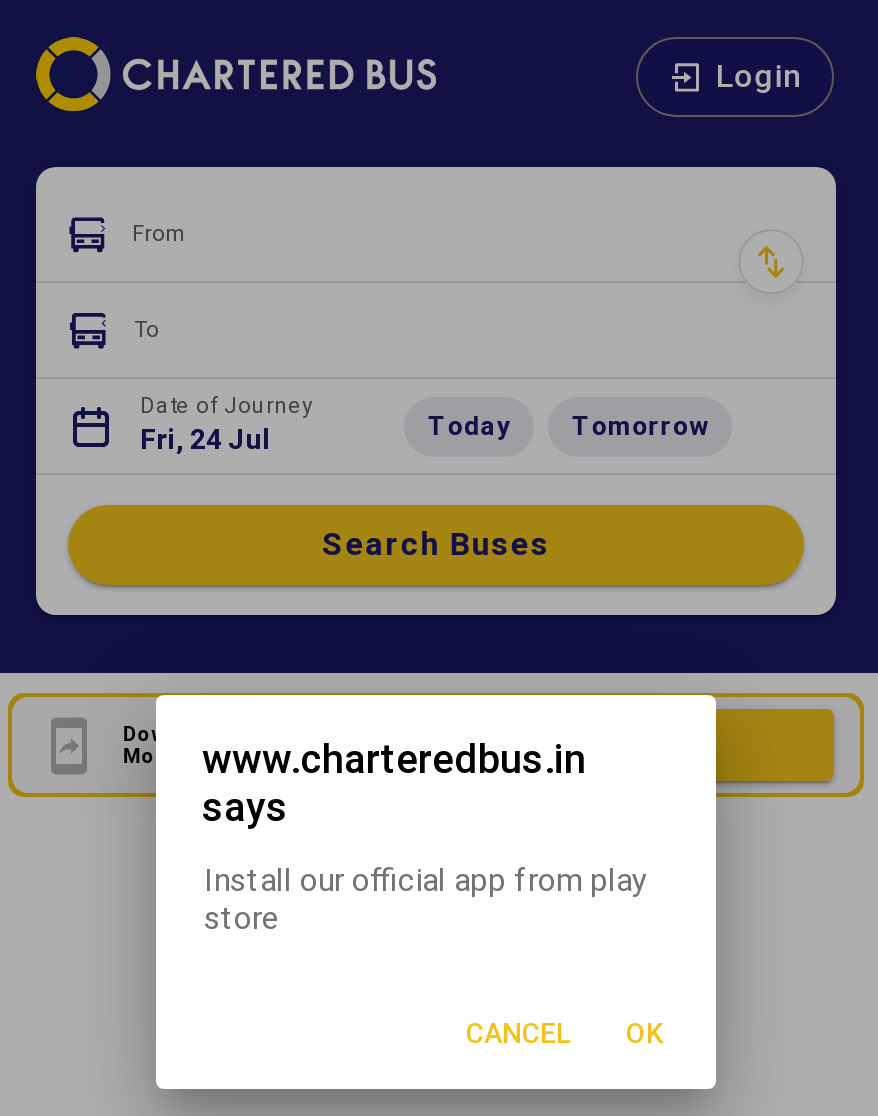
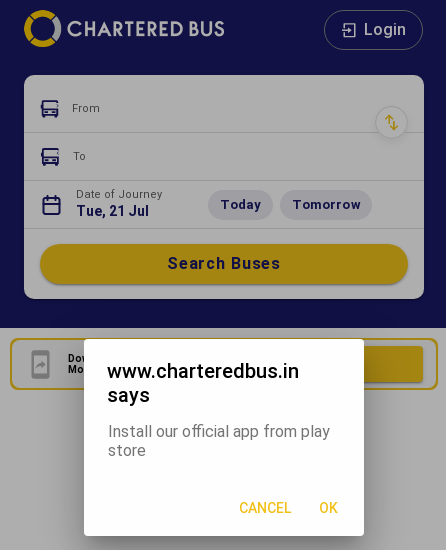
- Fri, 24 Jul
+ Tue, 21 Jul
